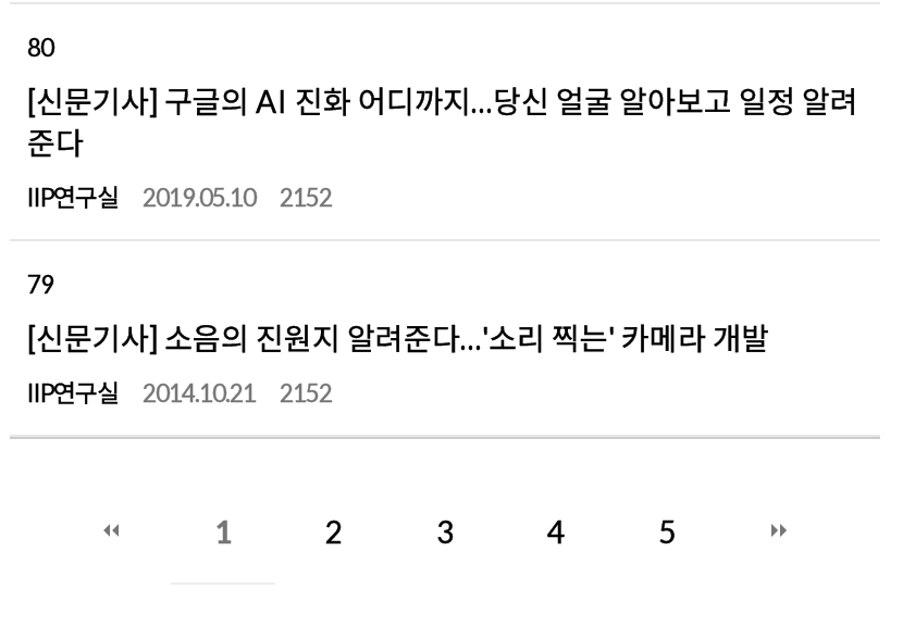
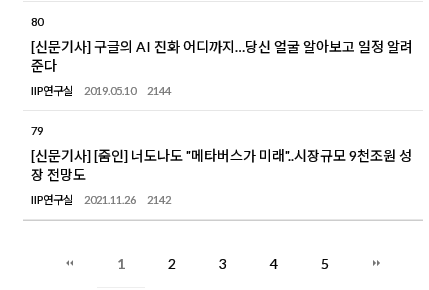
- 2152
+ 2144

- [신문기사] 소음의 진원지 알려준다…'소리 찍는' 카메라 개발
+ [신문기사] [줌인] 너도나도 "메타버스가 미래"..시장규모 9천조원 성
+ 장 전망도

- 2014.10.21
+ 2021.11.26

- 2152
+ 2142
